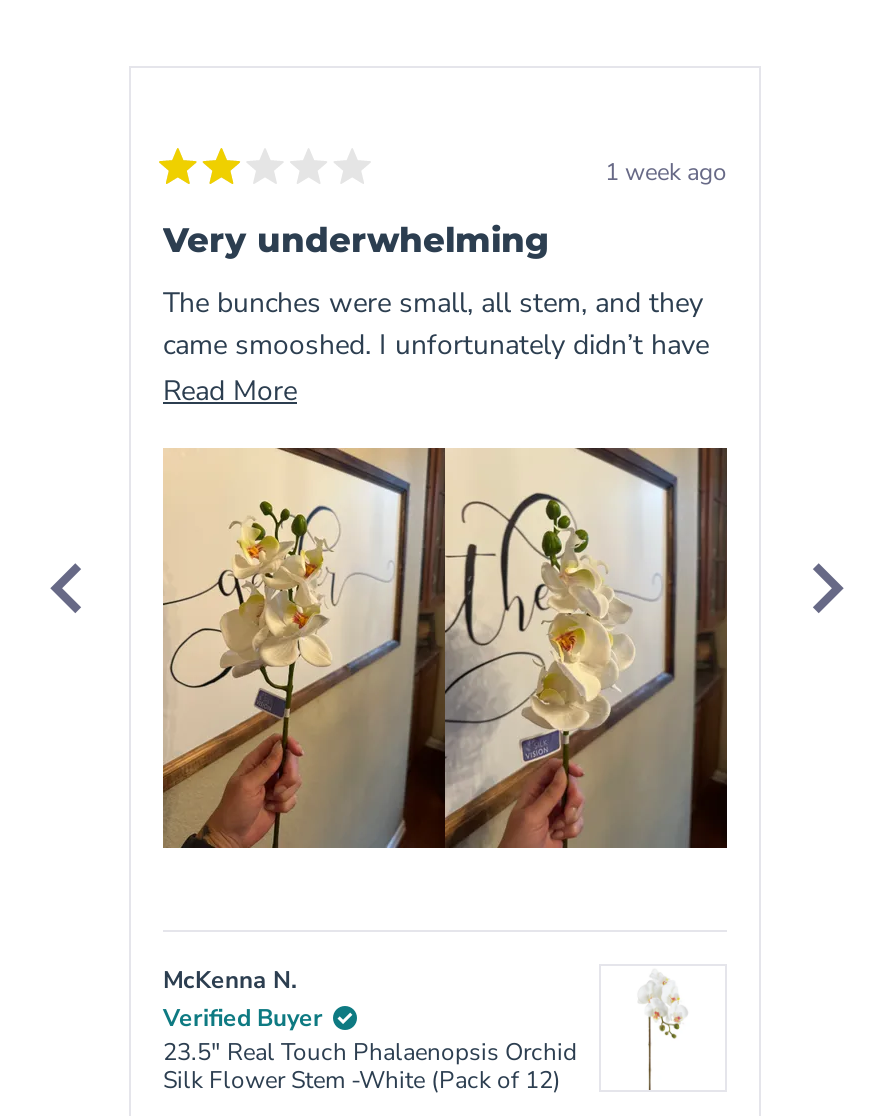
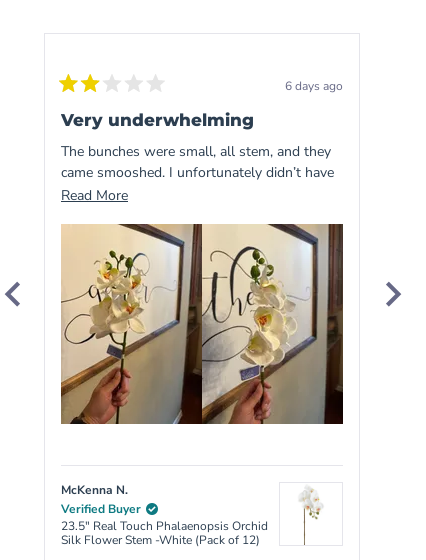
- 1 week ago
+ 6 days ago
